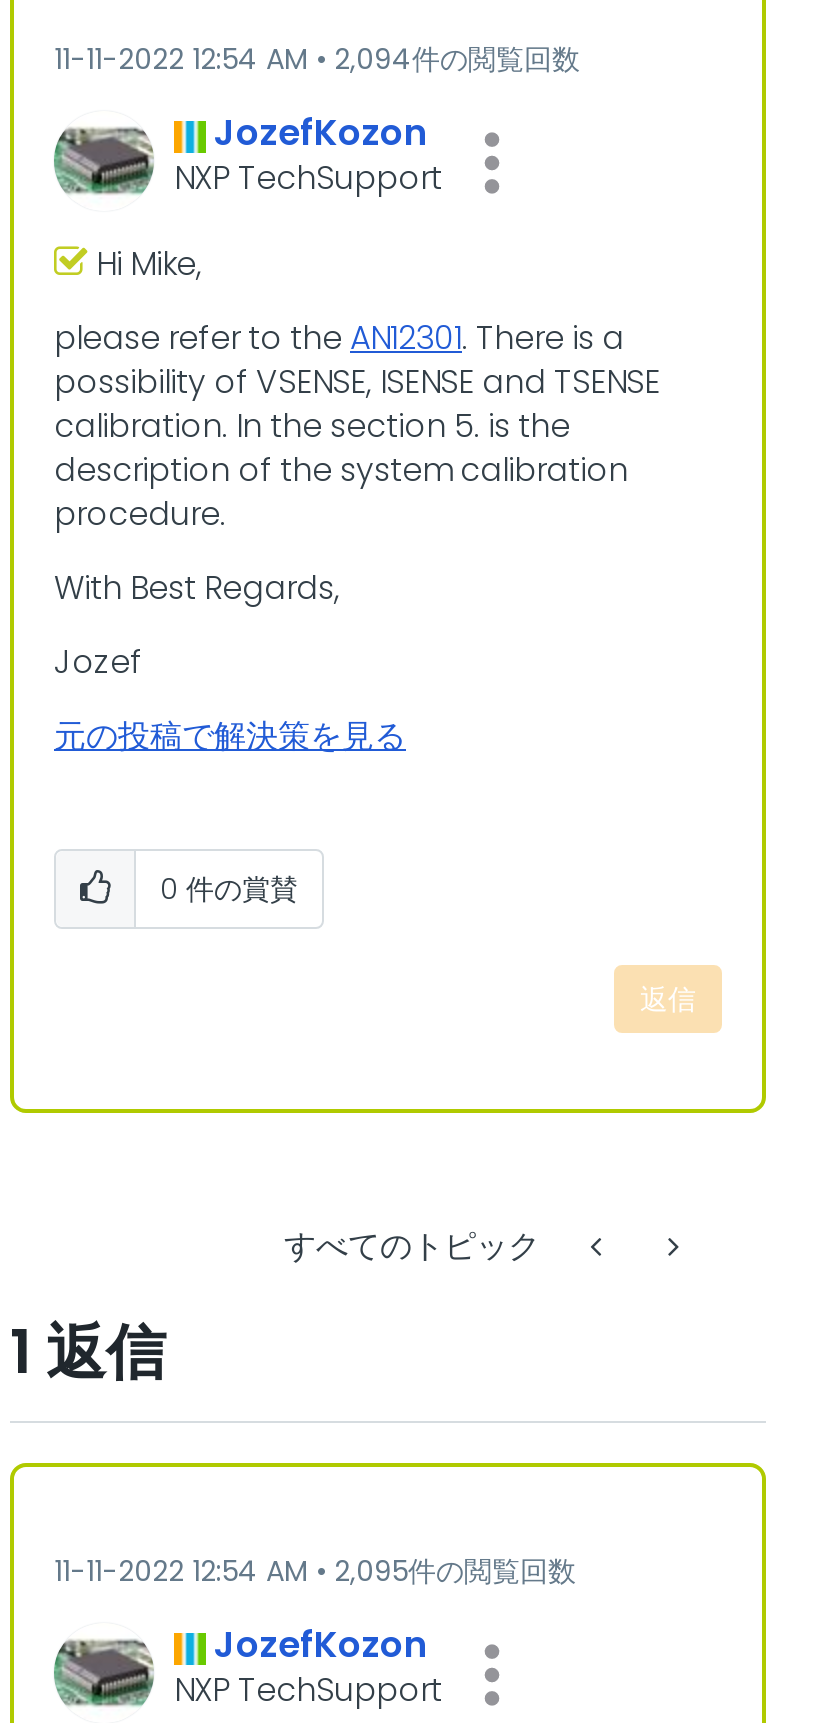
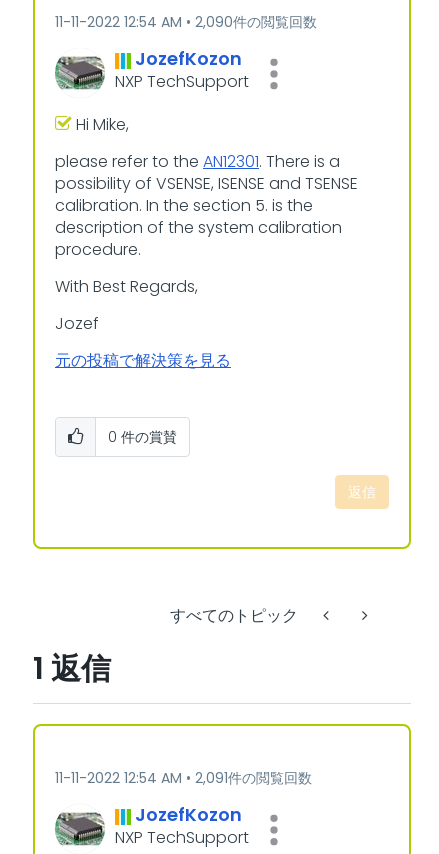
- 2,094件の閲覧回数
+ 2,090件の閲覧回数

- 2,095件の閲覧回数
+ 2,091件の閲覧回数
